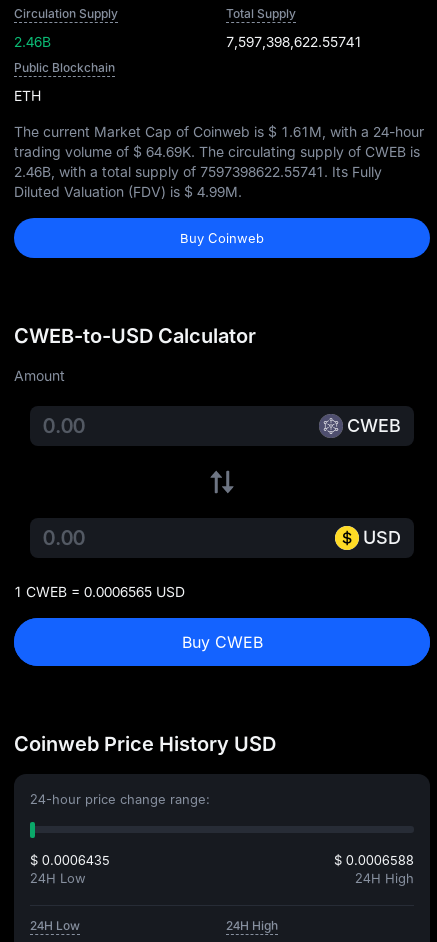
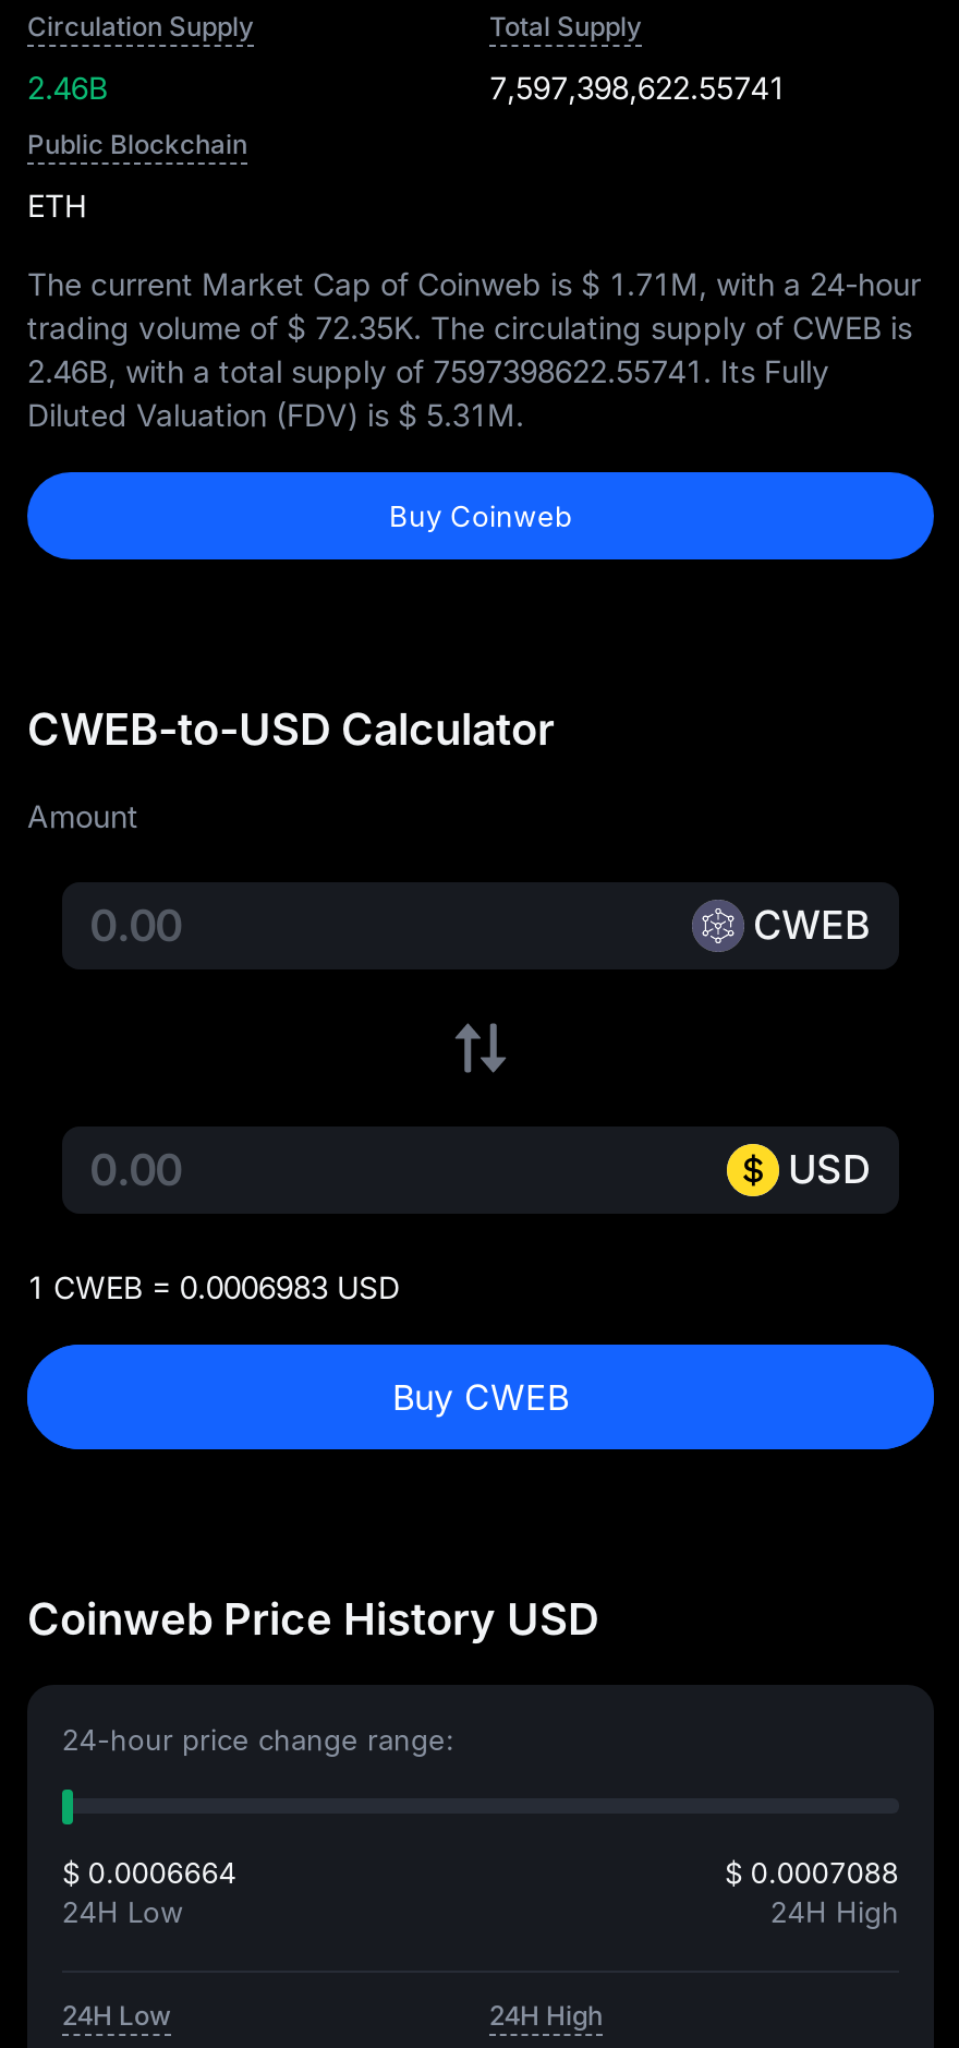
- The current Market Cap of Coinweb is $ 1.61M, with a 24-hour
+ The current Market Cap of Coinweb is $ 1.71M, with a 24-hour

- trading volume of $ 64.69K. The circulating supply of CWEB is
+ trading volume of $ 72.35K. The circulating supply of CWEB is

- Diluted Valuation (FDV) is $ 4.99M.
+ Diluted Valuation (FDV) is $ 5.31M.

- 1 CWEB = 0.0006565 USD
+ 1 CWEB = 0.0006983 USD

- $ 0.0006435
+ $ 0.0006664

- $ 0.0006588
+ $ 0.0007088
